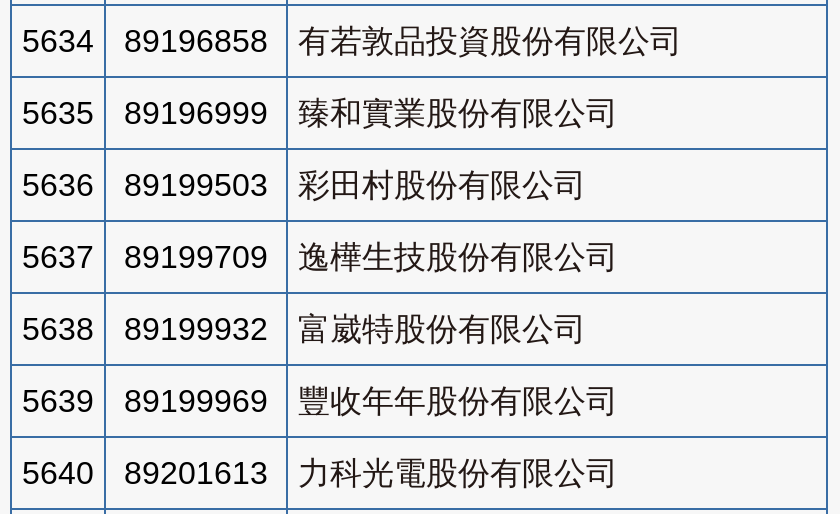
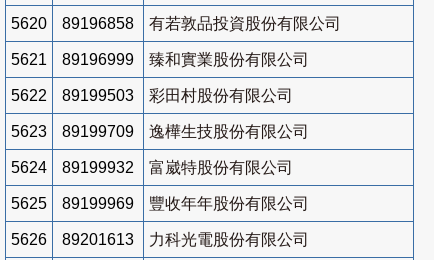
- 5634 89196858 有若敦品投資股份有限公司
+ 5620 89196858 有若敦品投資股份有限公司

- 5635 89196999 臻和實業股份有限公司
+ 5621 89196999 臻和實業股份有限公司

- 5636 89199503 彩田村股份有限公司
+ 5622 89199503 彩田村股份有限公司

- 5637 89199709 逸樺生技股份有限公司
+ 5623 89199709 逸樺生技股份有限公司

- 5638 89199932 富崴特股份有限公司
+ 5624 89199932 富崴特股份有限公司

- 5639 89199969 豐收年年股份有限公司
+ 5625 89199969 豐收年年股份有限公司

- 5640 89201613 力科光電股份有限公司
+ 5626 89201613 力科光電股份有限公司
